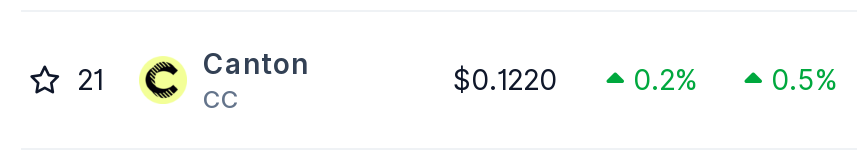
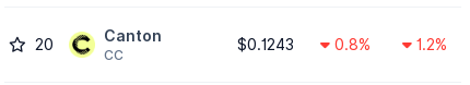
- 21
+ 20

- $0.1220
+ $0.1243

- 0.2%
+ 0.8%

- 0.5%
+ 1.2%
